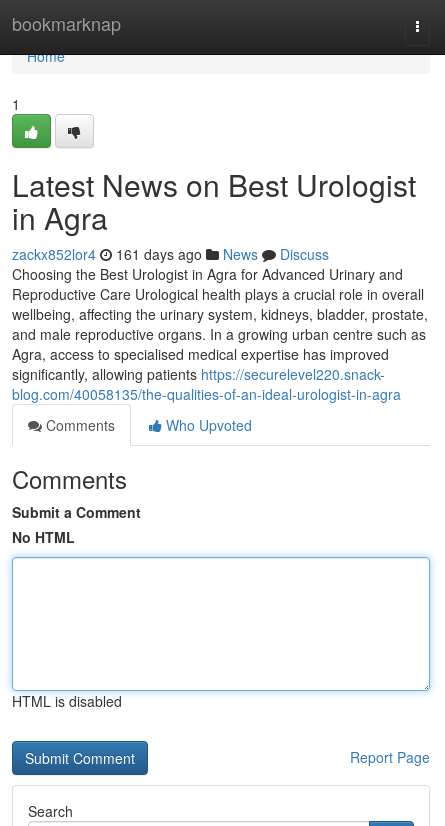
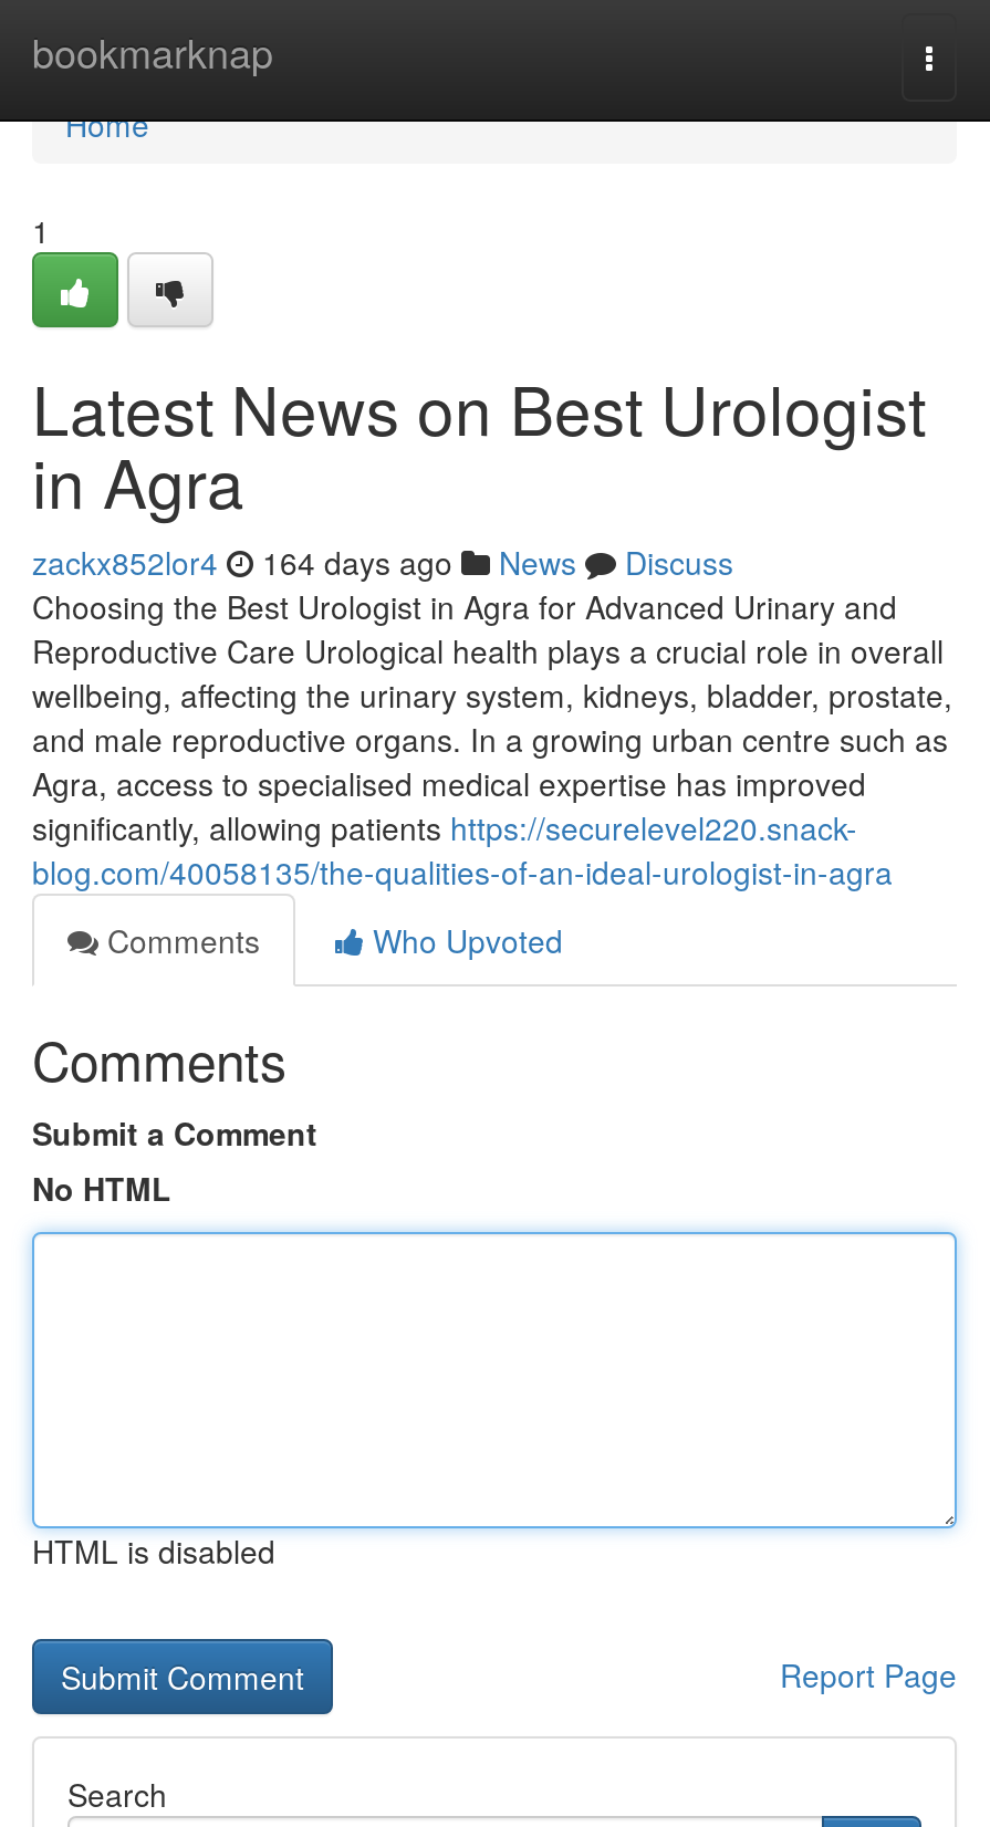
- zackx852lor4 161 days ago News Discuss
+ zackx852lor4 164 days ago News Discuss
